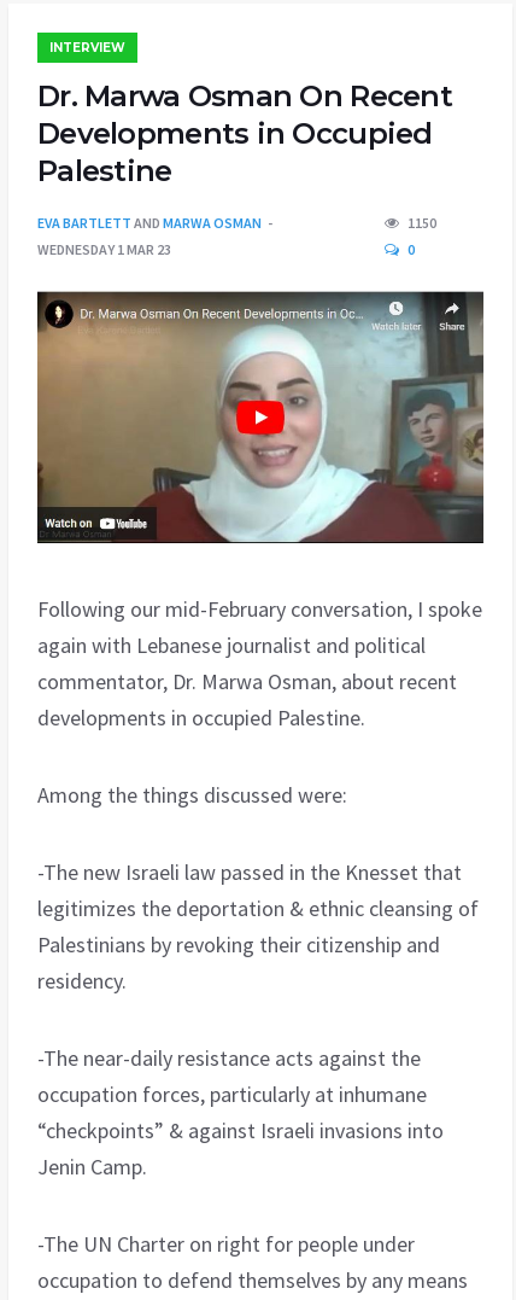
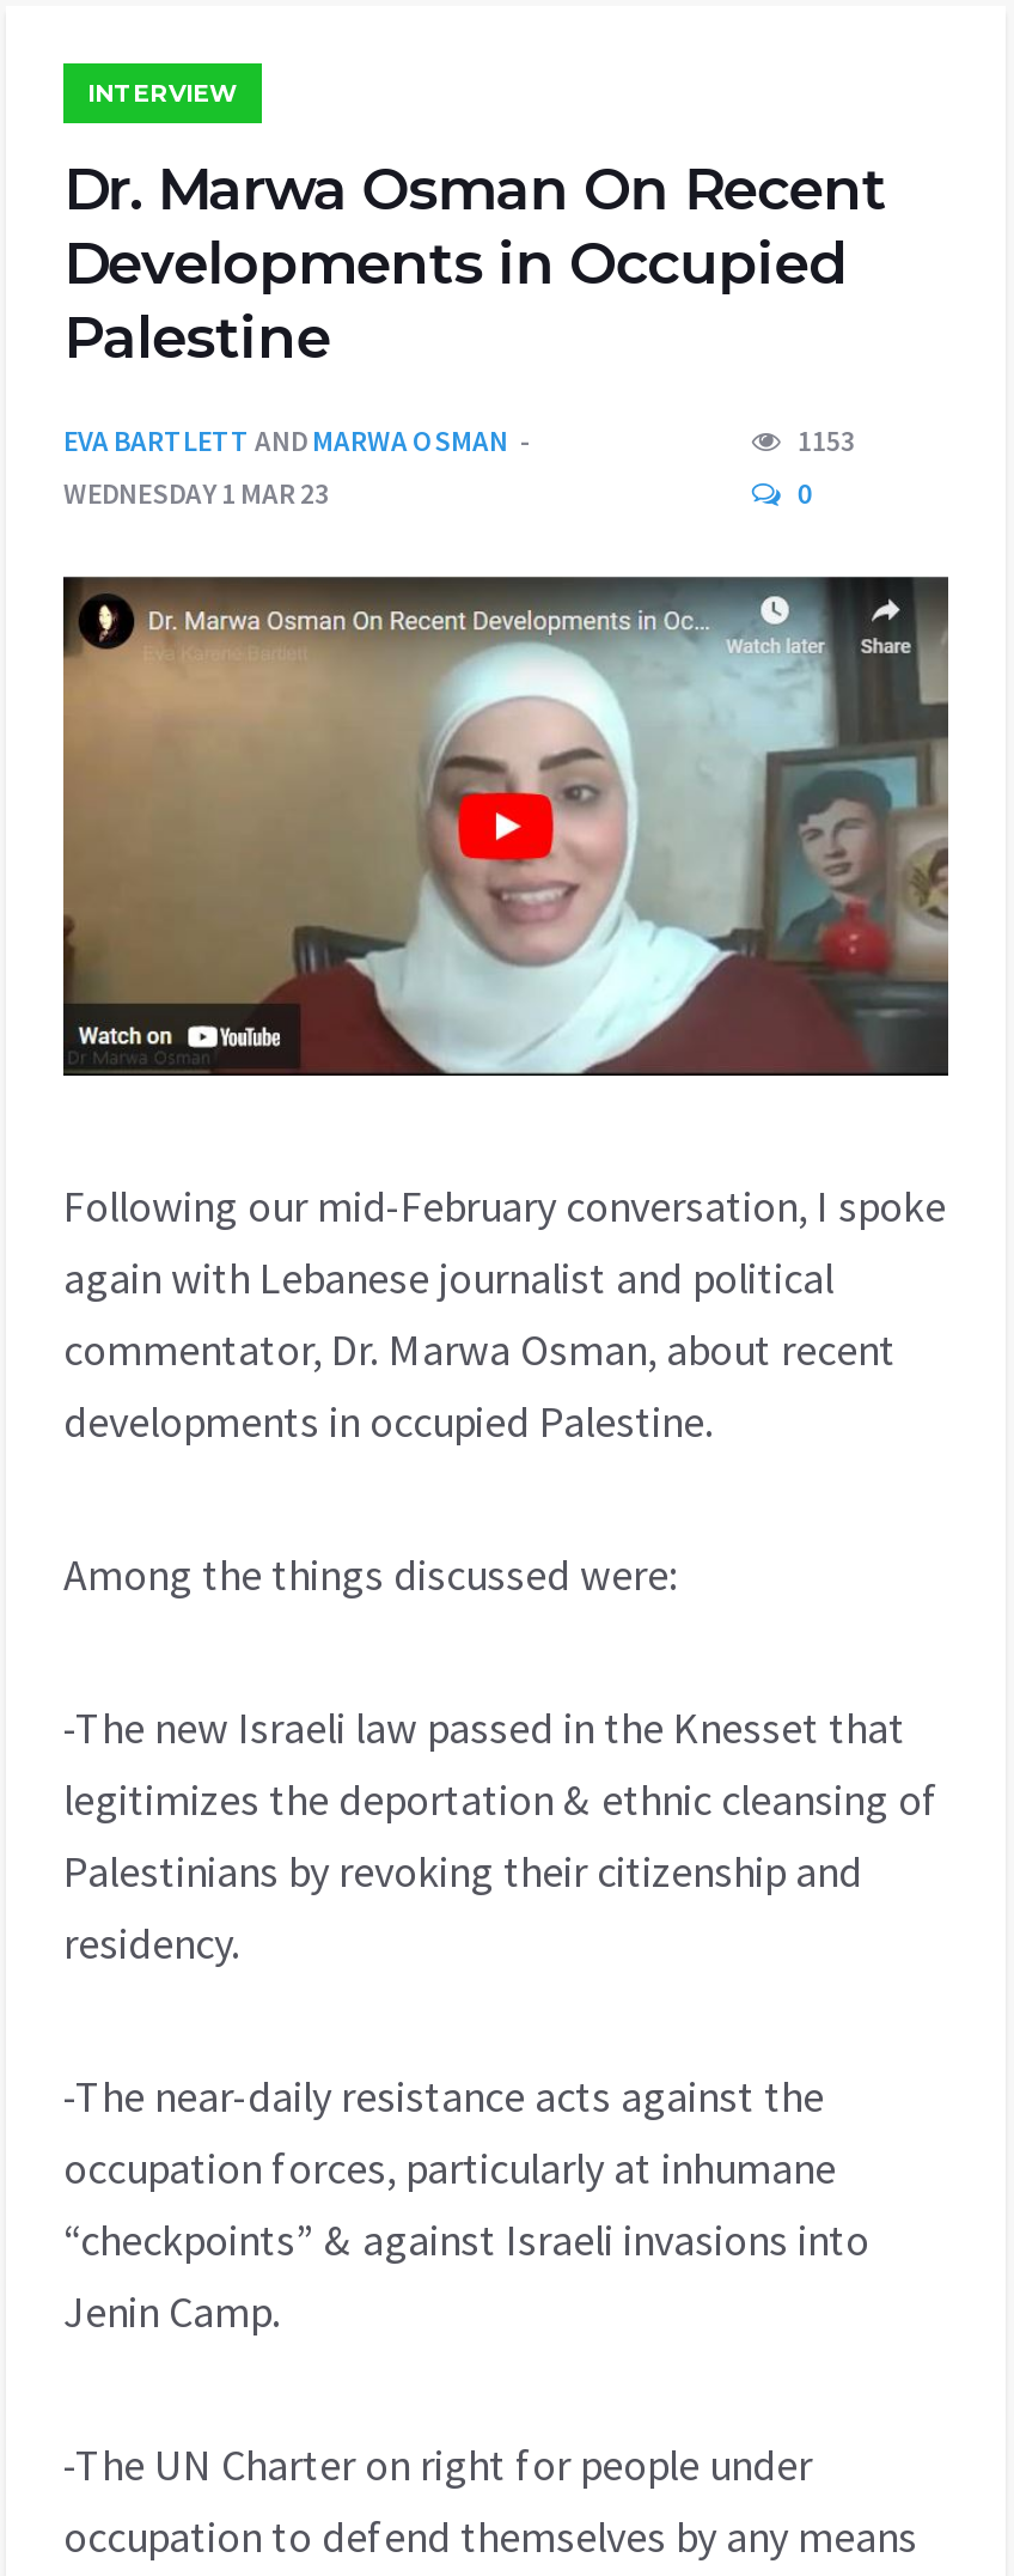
- 1150
+ 1153
